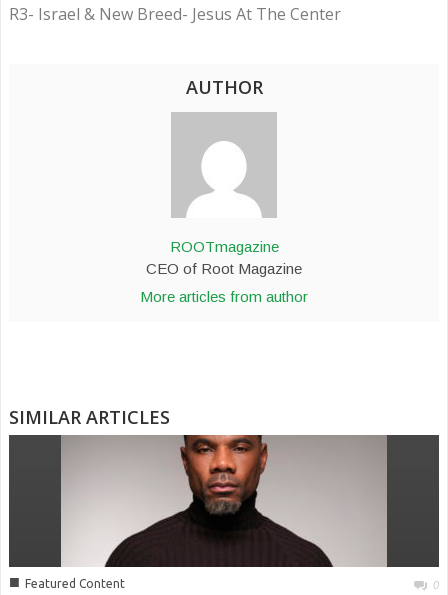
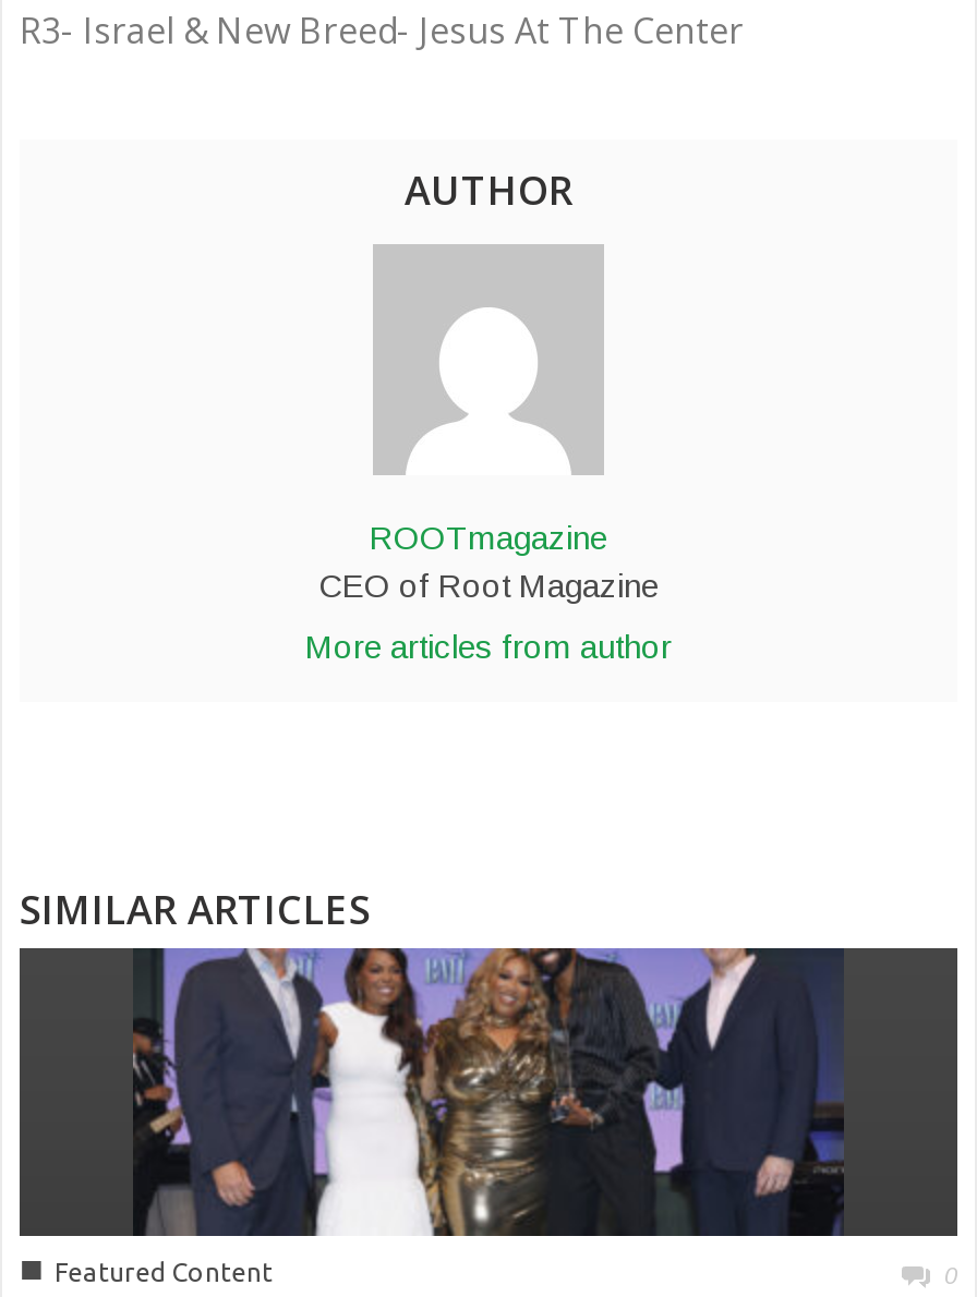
- [image]
+ [image]
